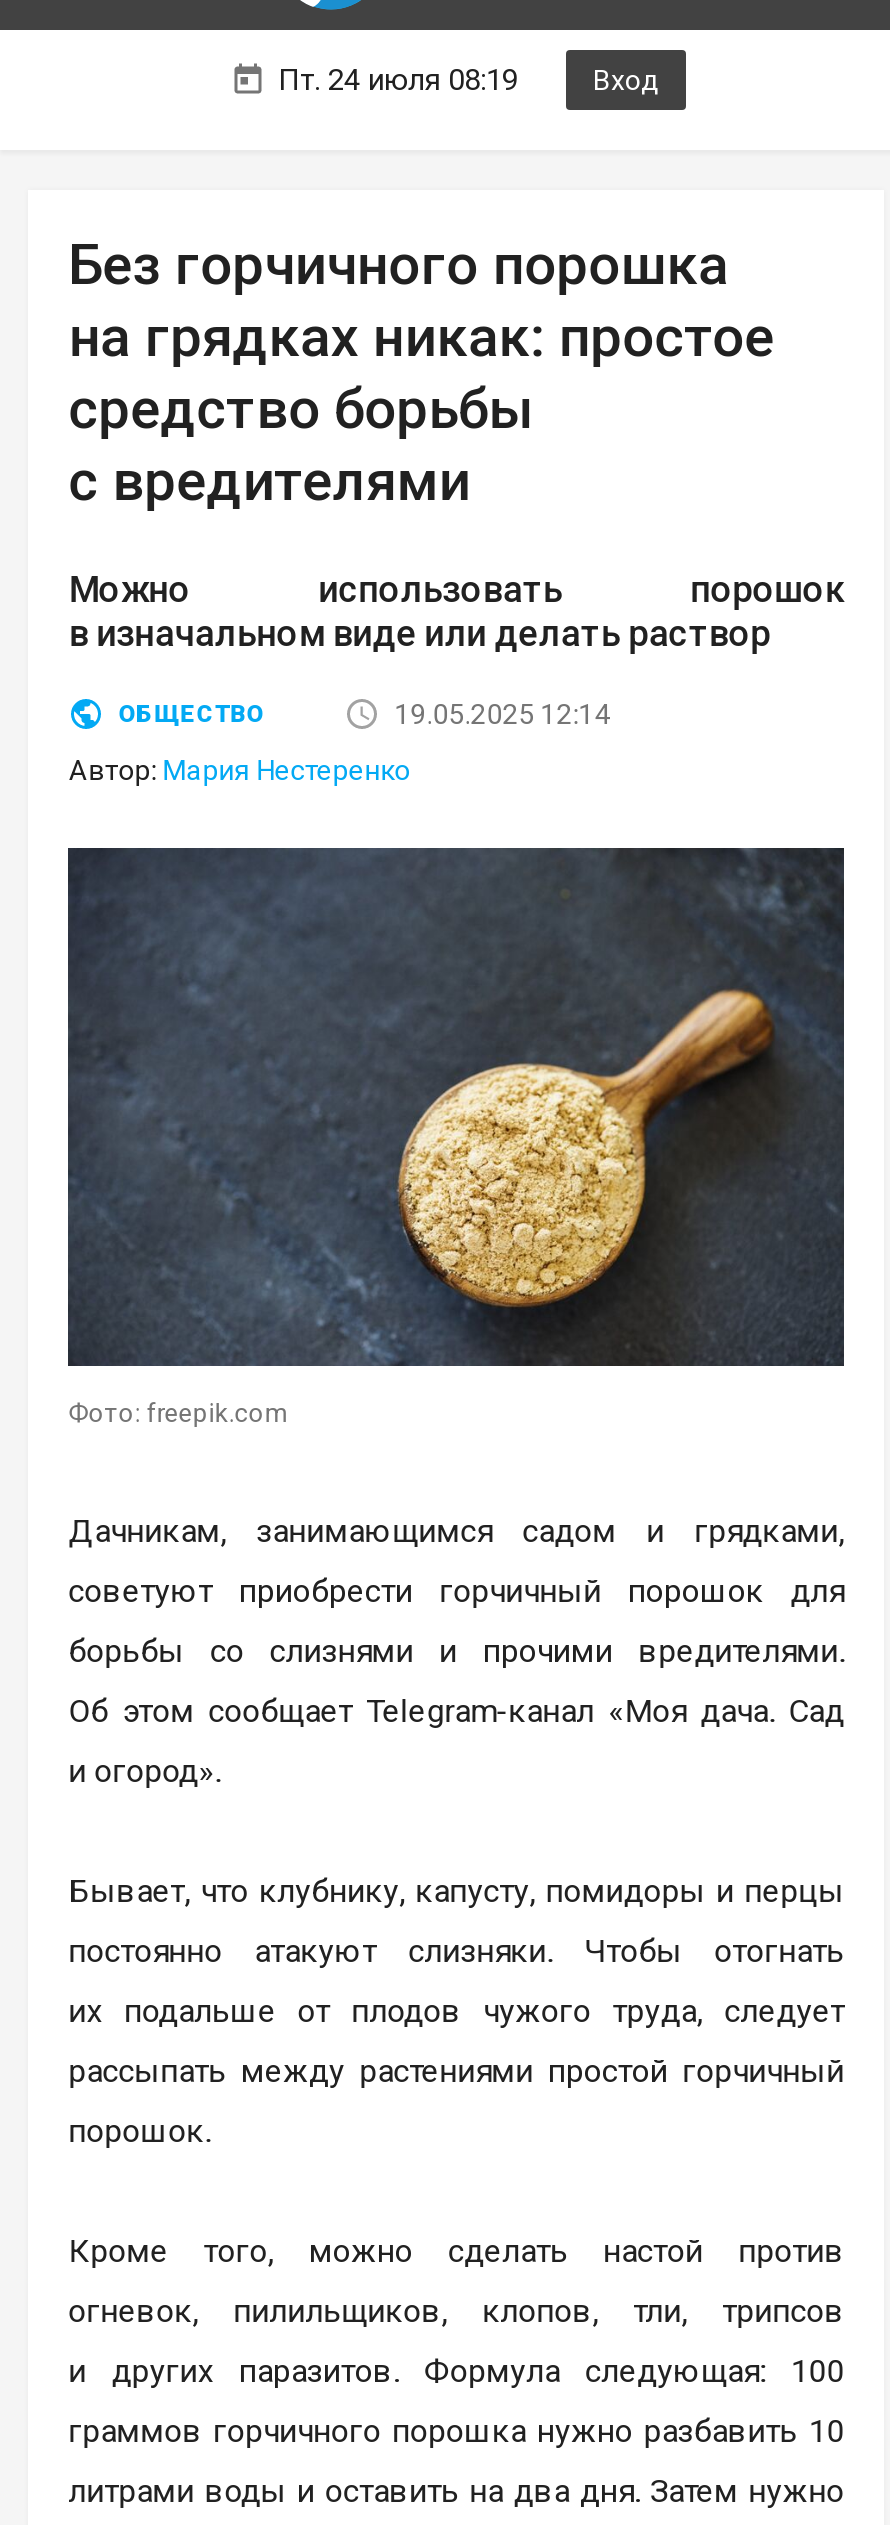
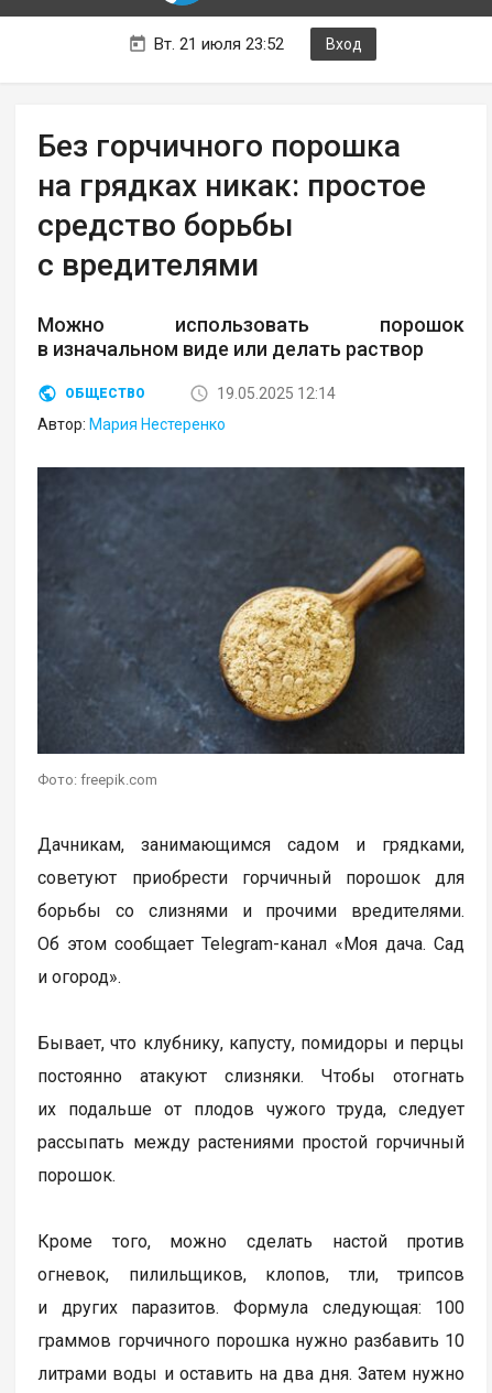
- Пт. 24 июля 08:19
+ Вт. 21 июля 23:52
